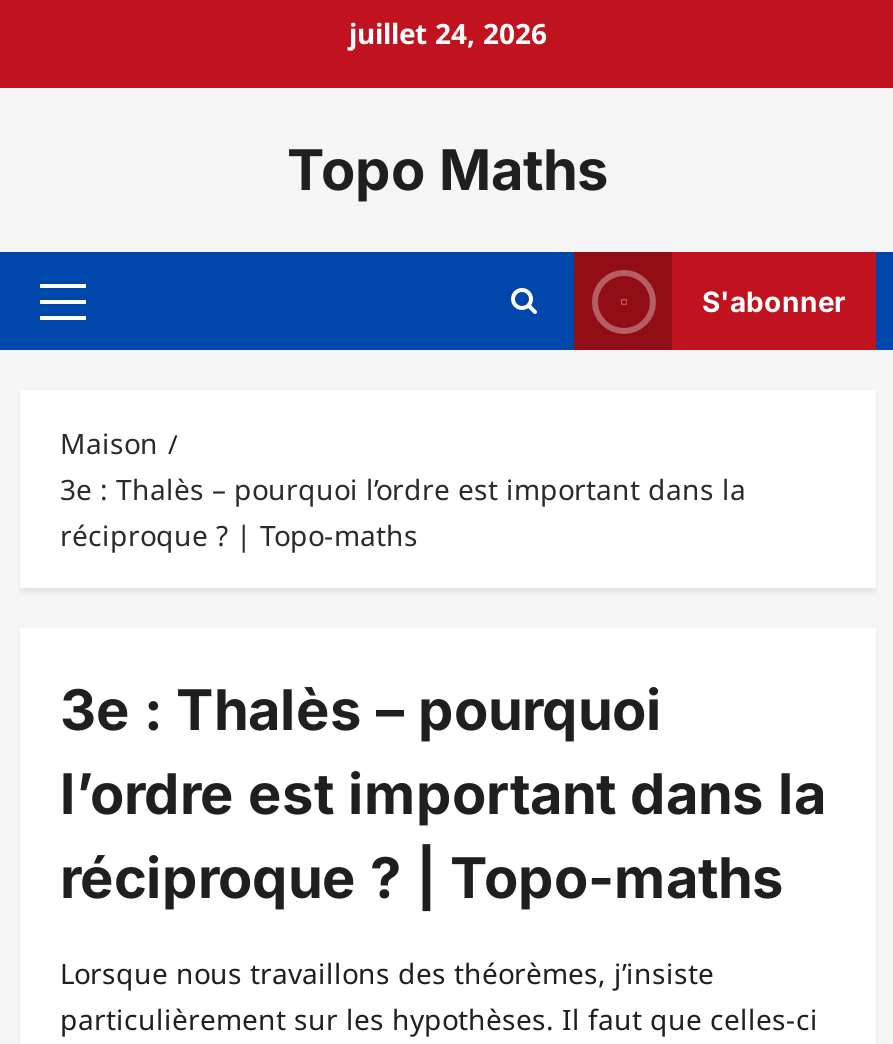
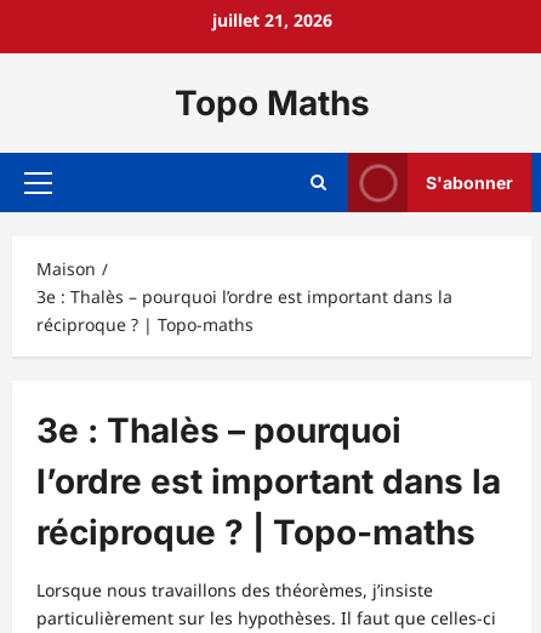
- juillet 24, 2026
+ juillet 21, 2026
